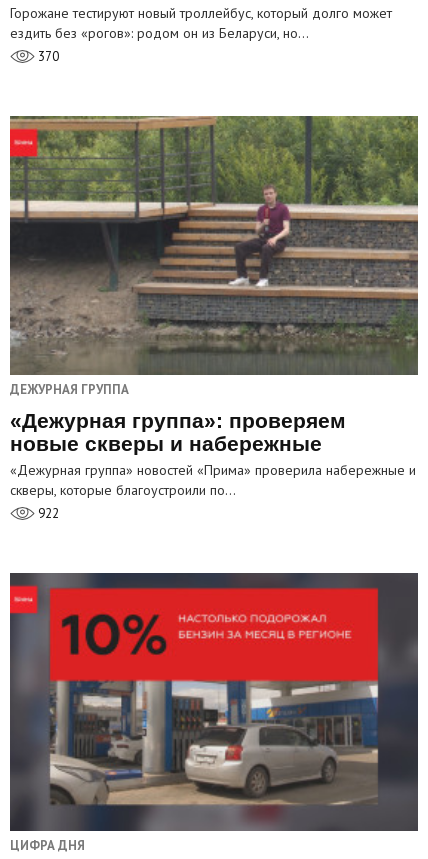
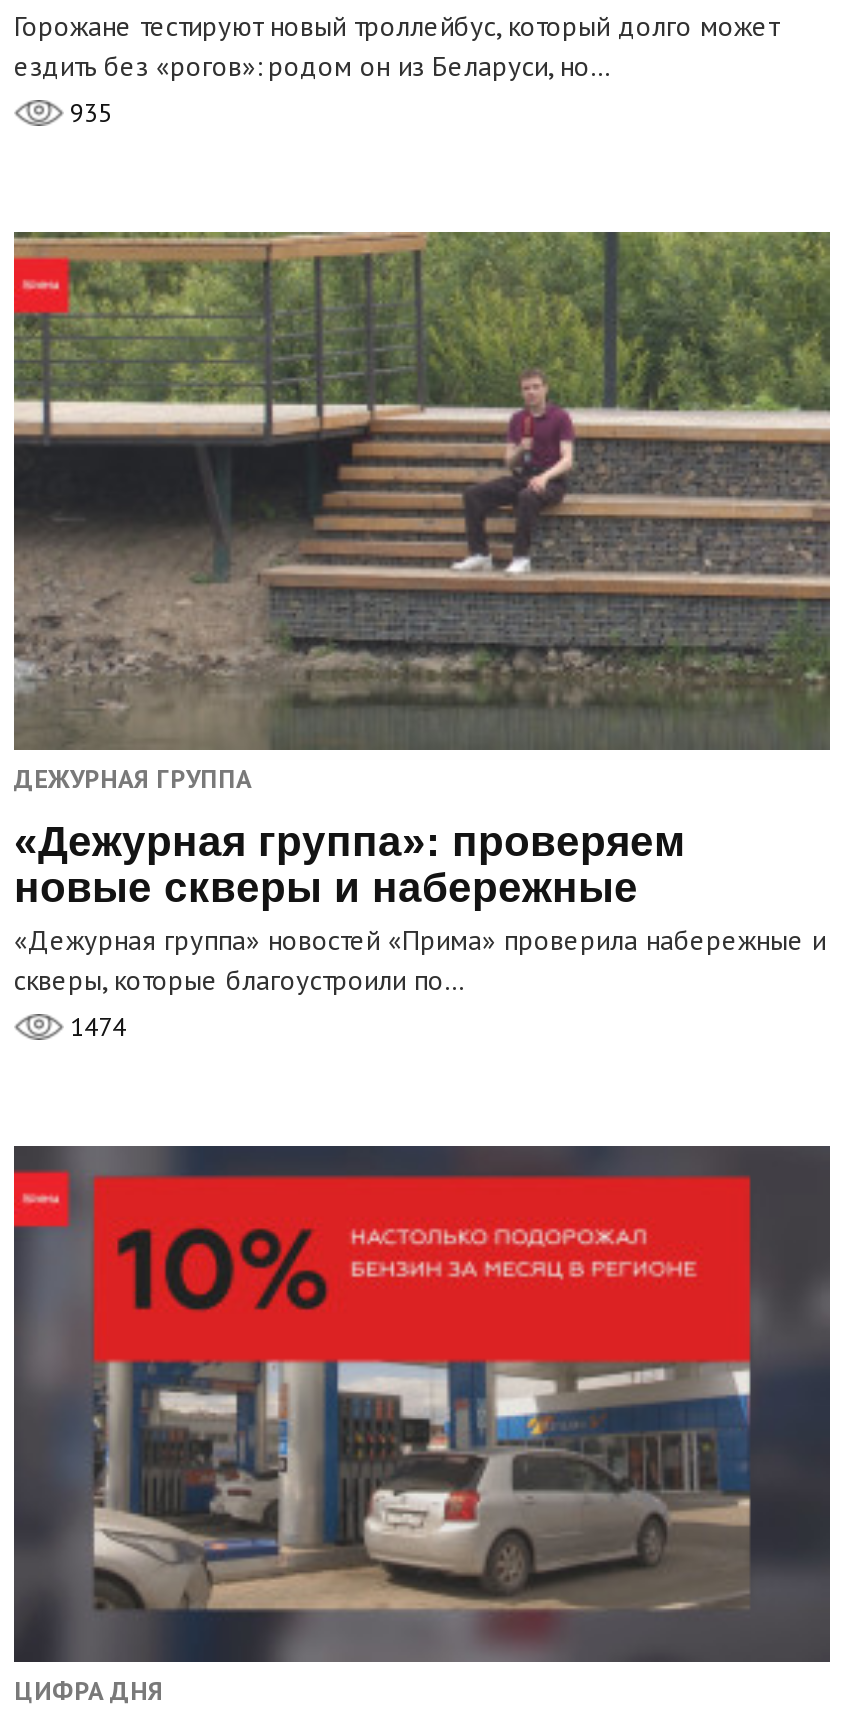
- 370
+ 935

- 922
+ 1474
